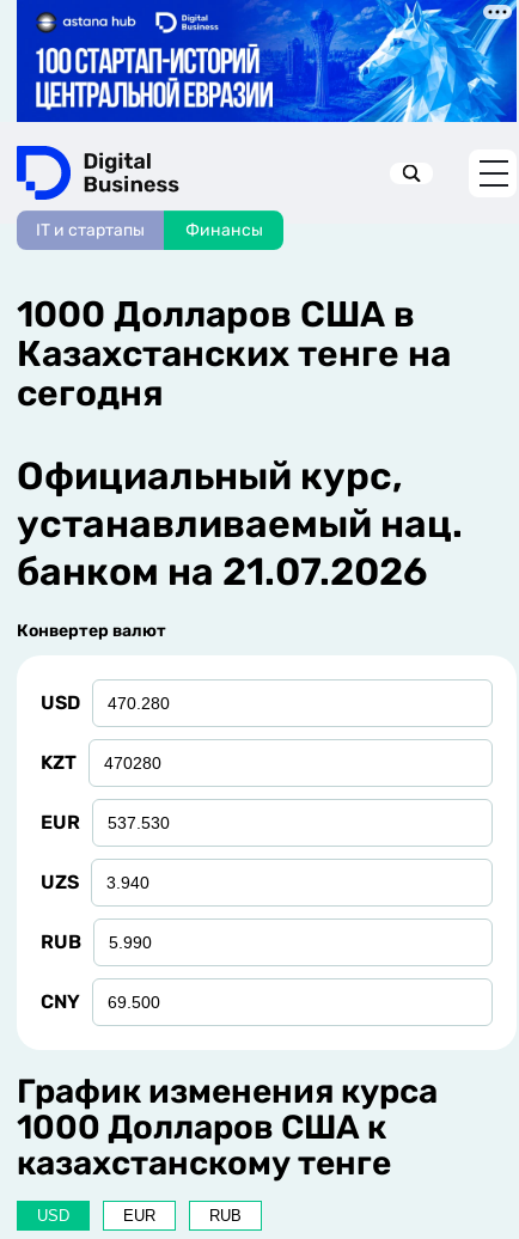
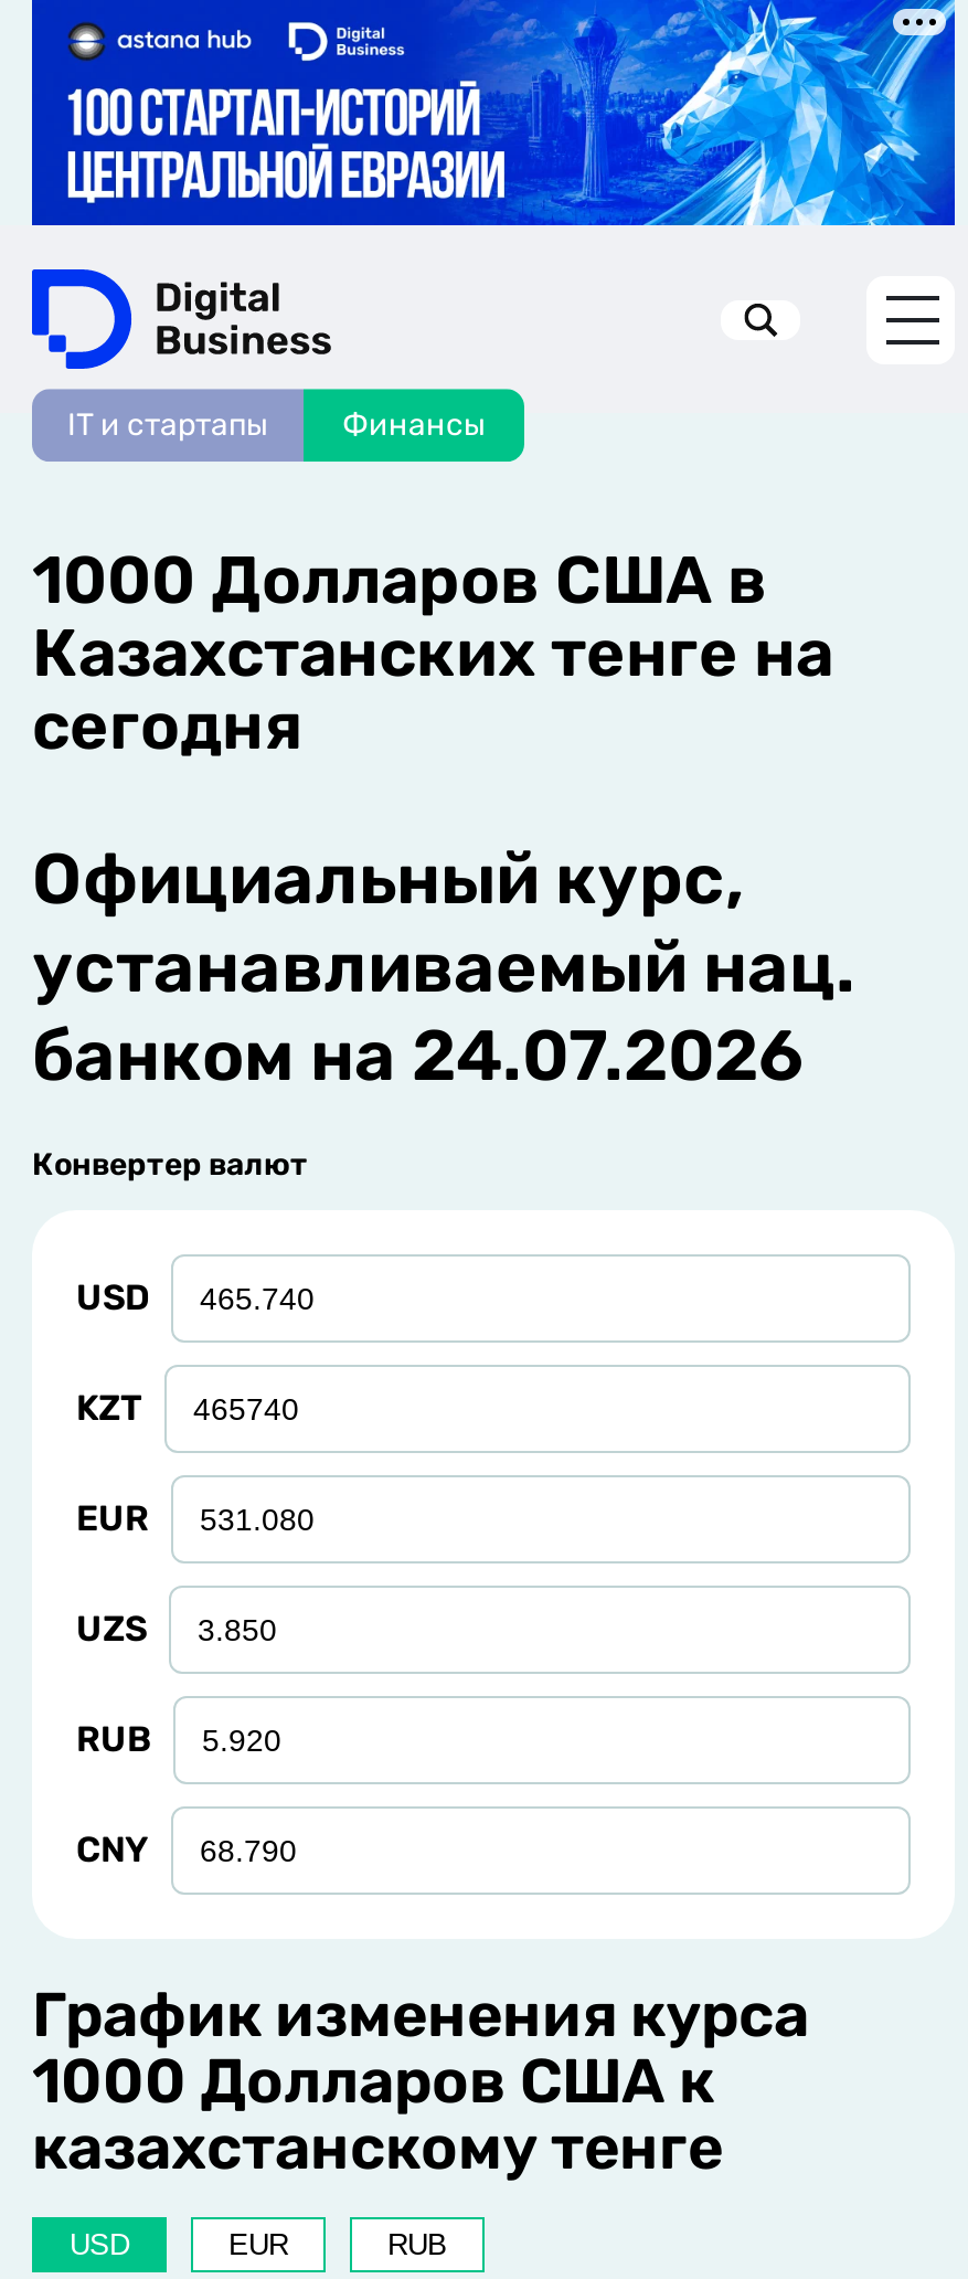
- банком на 21.07.2026
+ банком на 24.07.2026
